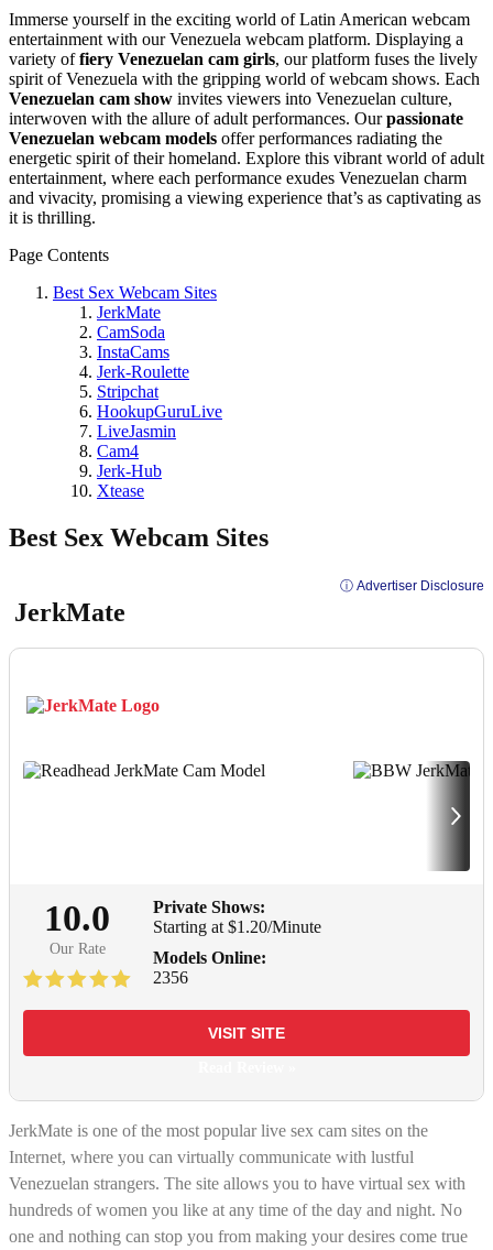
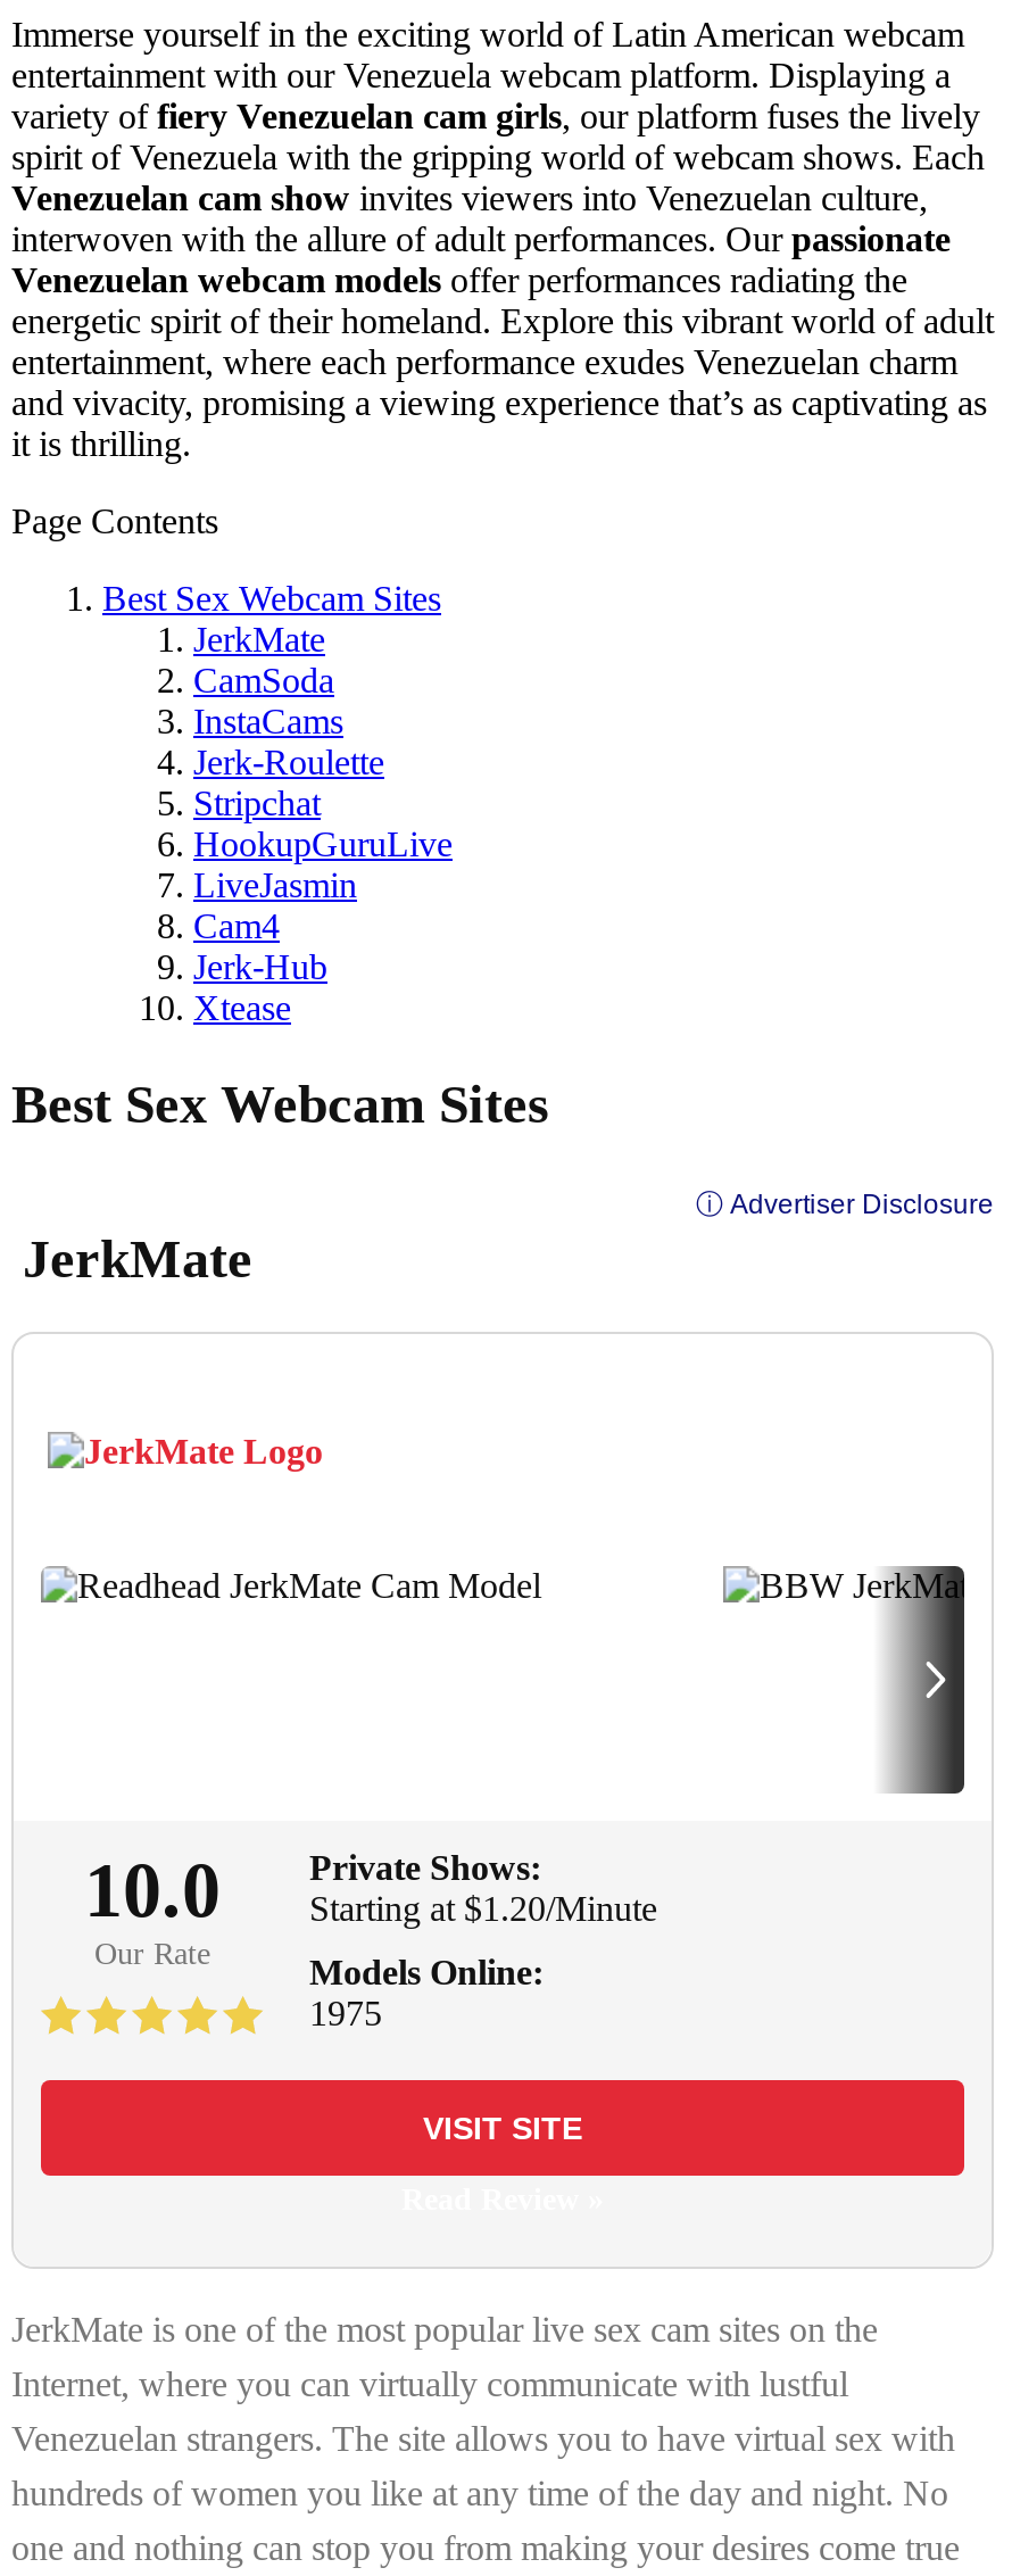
- 2356
+ 1975
